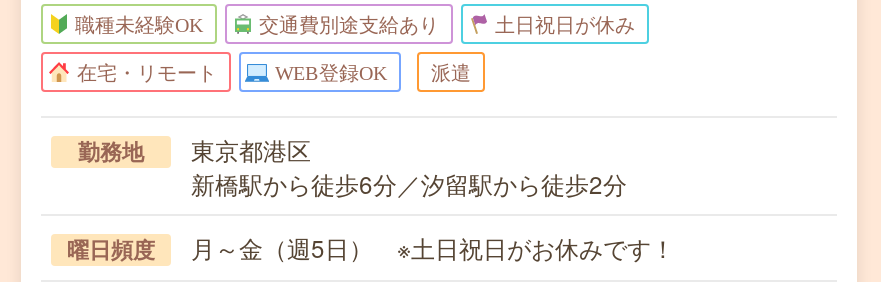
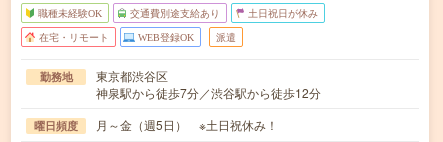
- 東京都港区
- 新橋駅から徒歩6分／汐留駅から徒歩2分
+ 東京都渋谷区
+ 神泉駅から徒歩7分／渋谷駅から徒歩12分

- 月～金（週5日） ※土日祝日がお休みです！
+ 月～金（週5日） ※土日祝休み！
